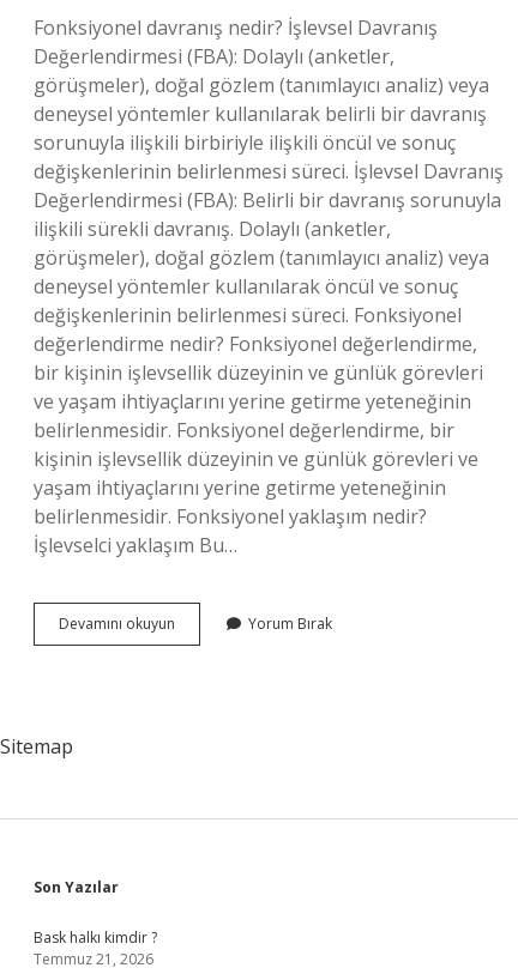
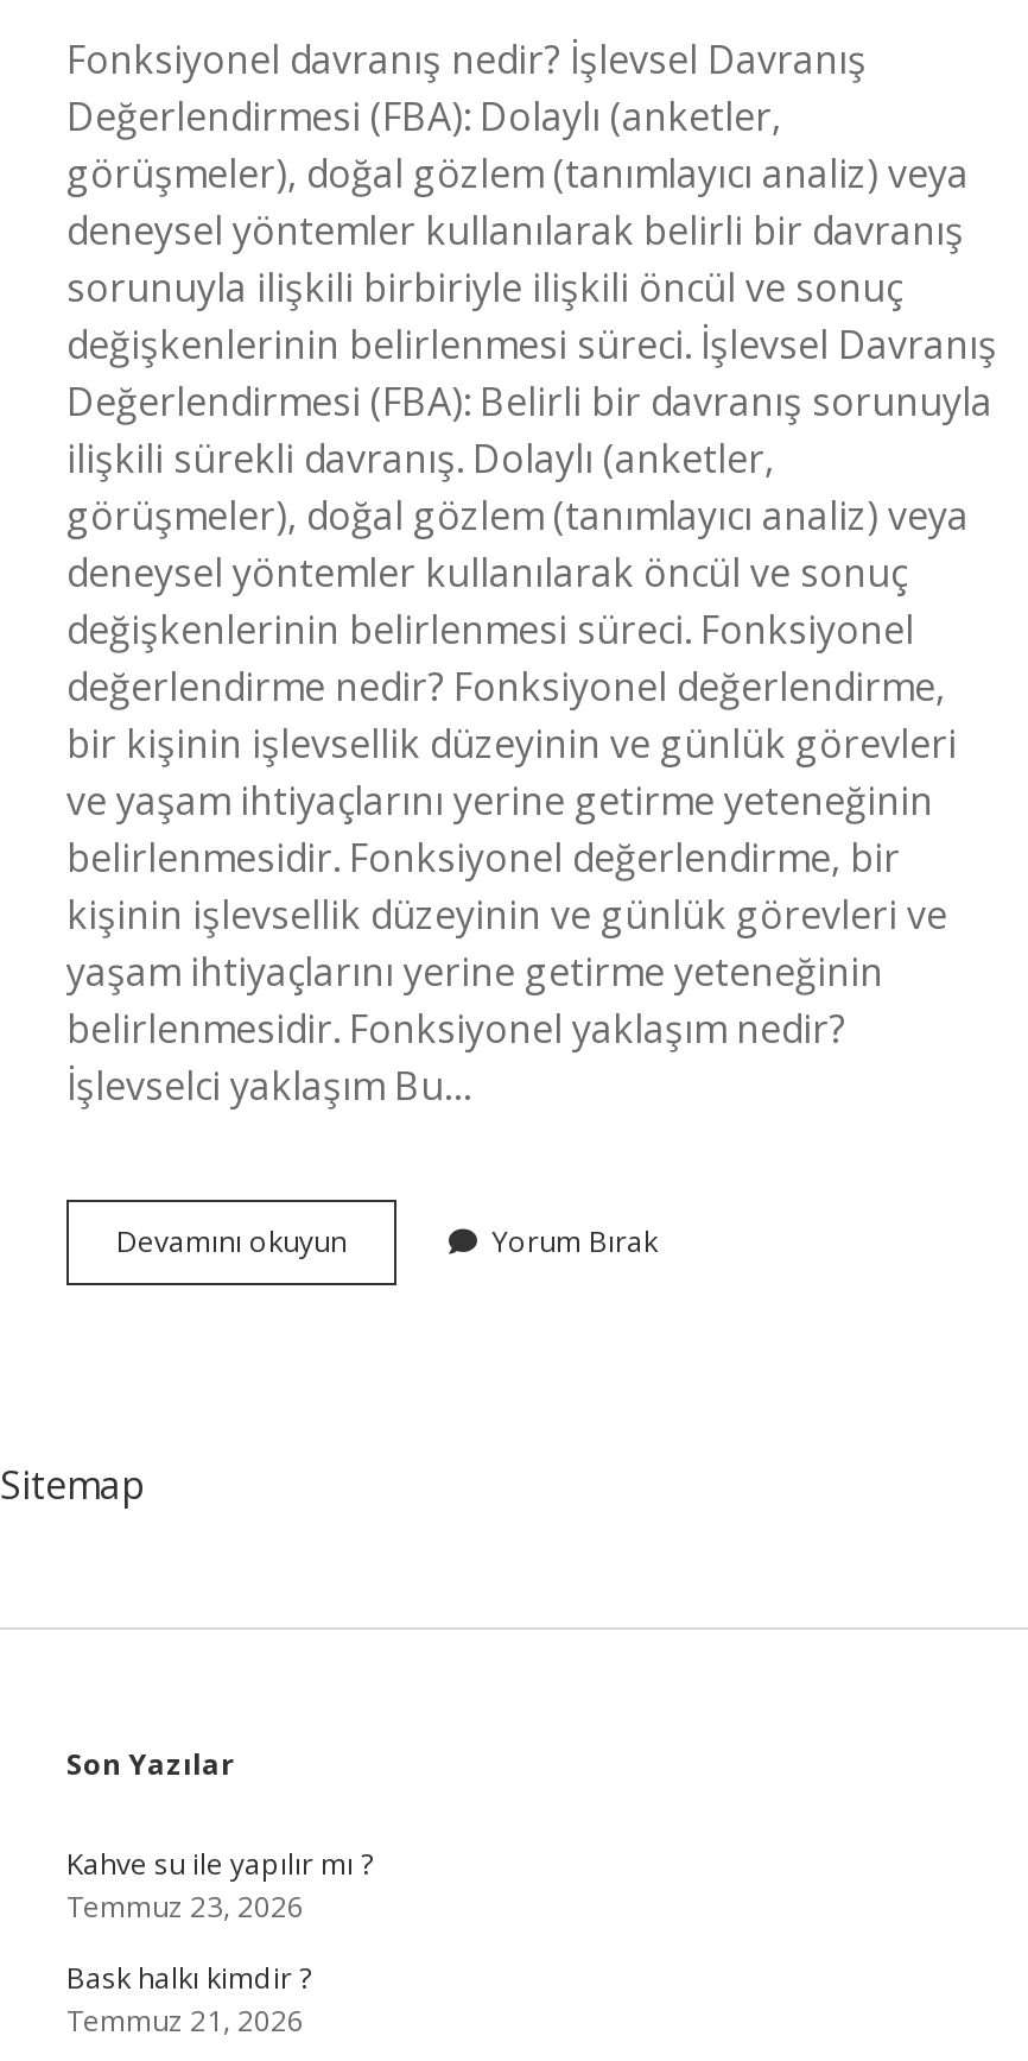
+ Kahve su ile yapılır mı ?
+ Temmuz 23, 2026
